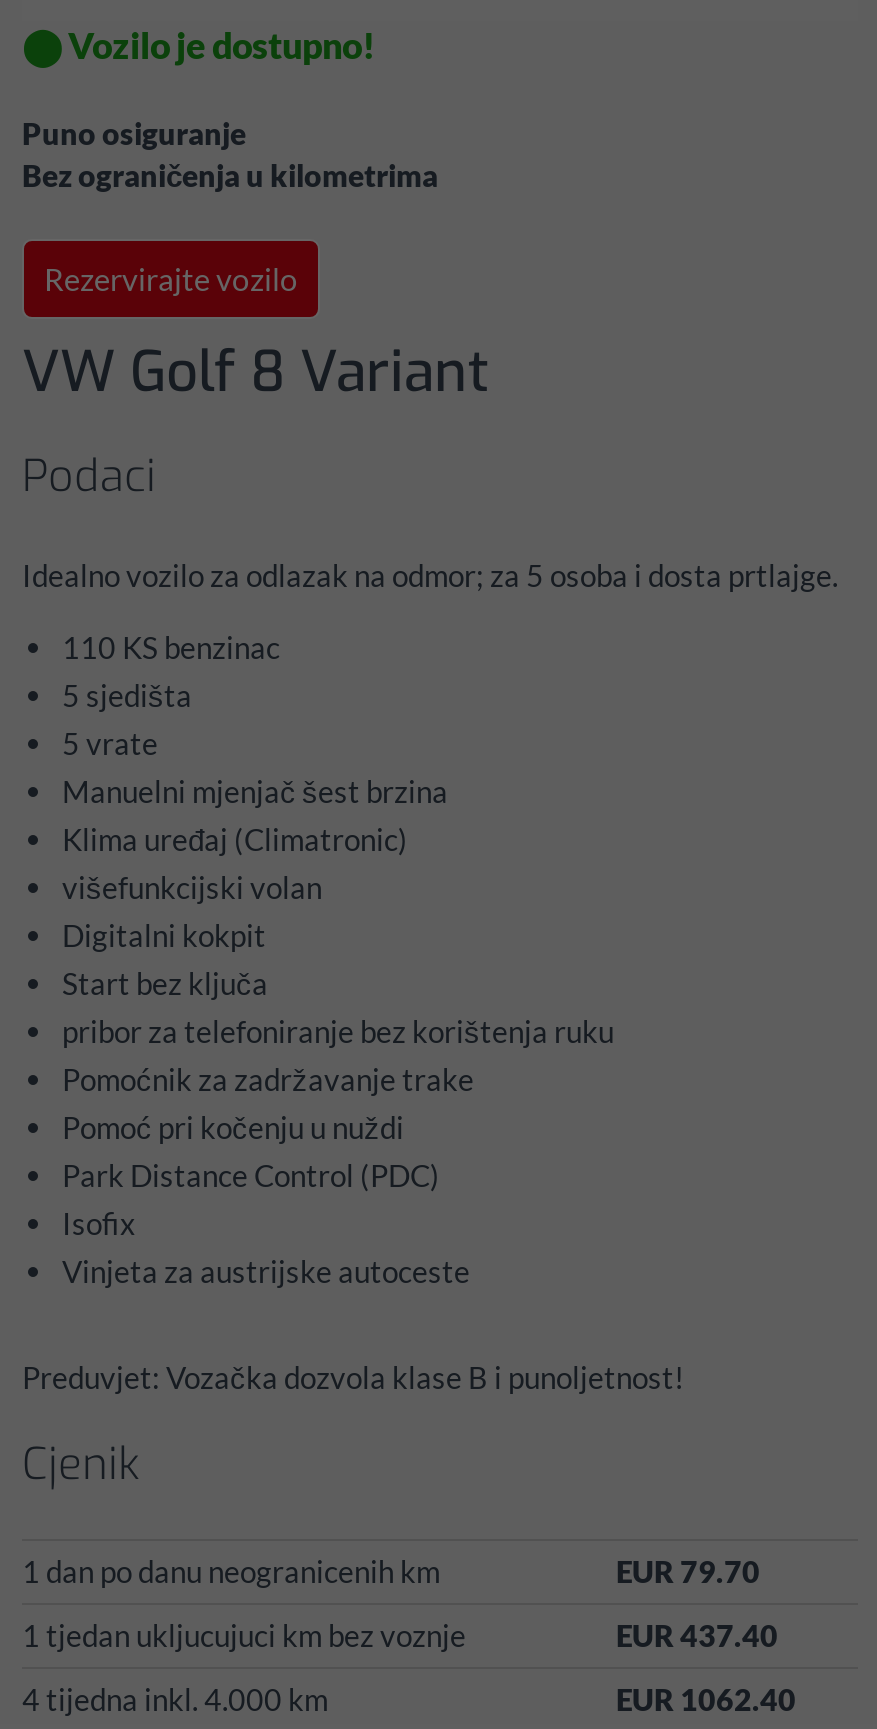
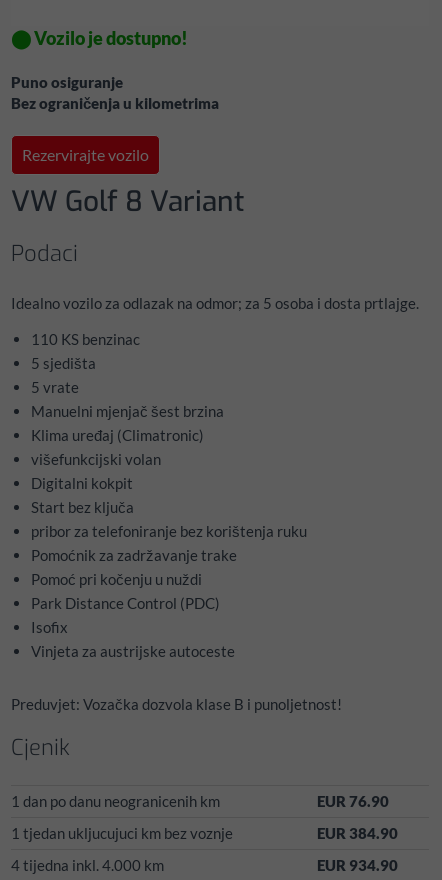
- EUR 79.70
+ EUR 76.90

- EUR 437.40
+ EUR 384.90

- EUR 1062.40
+ EUR 934.90
